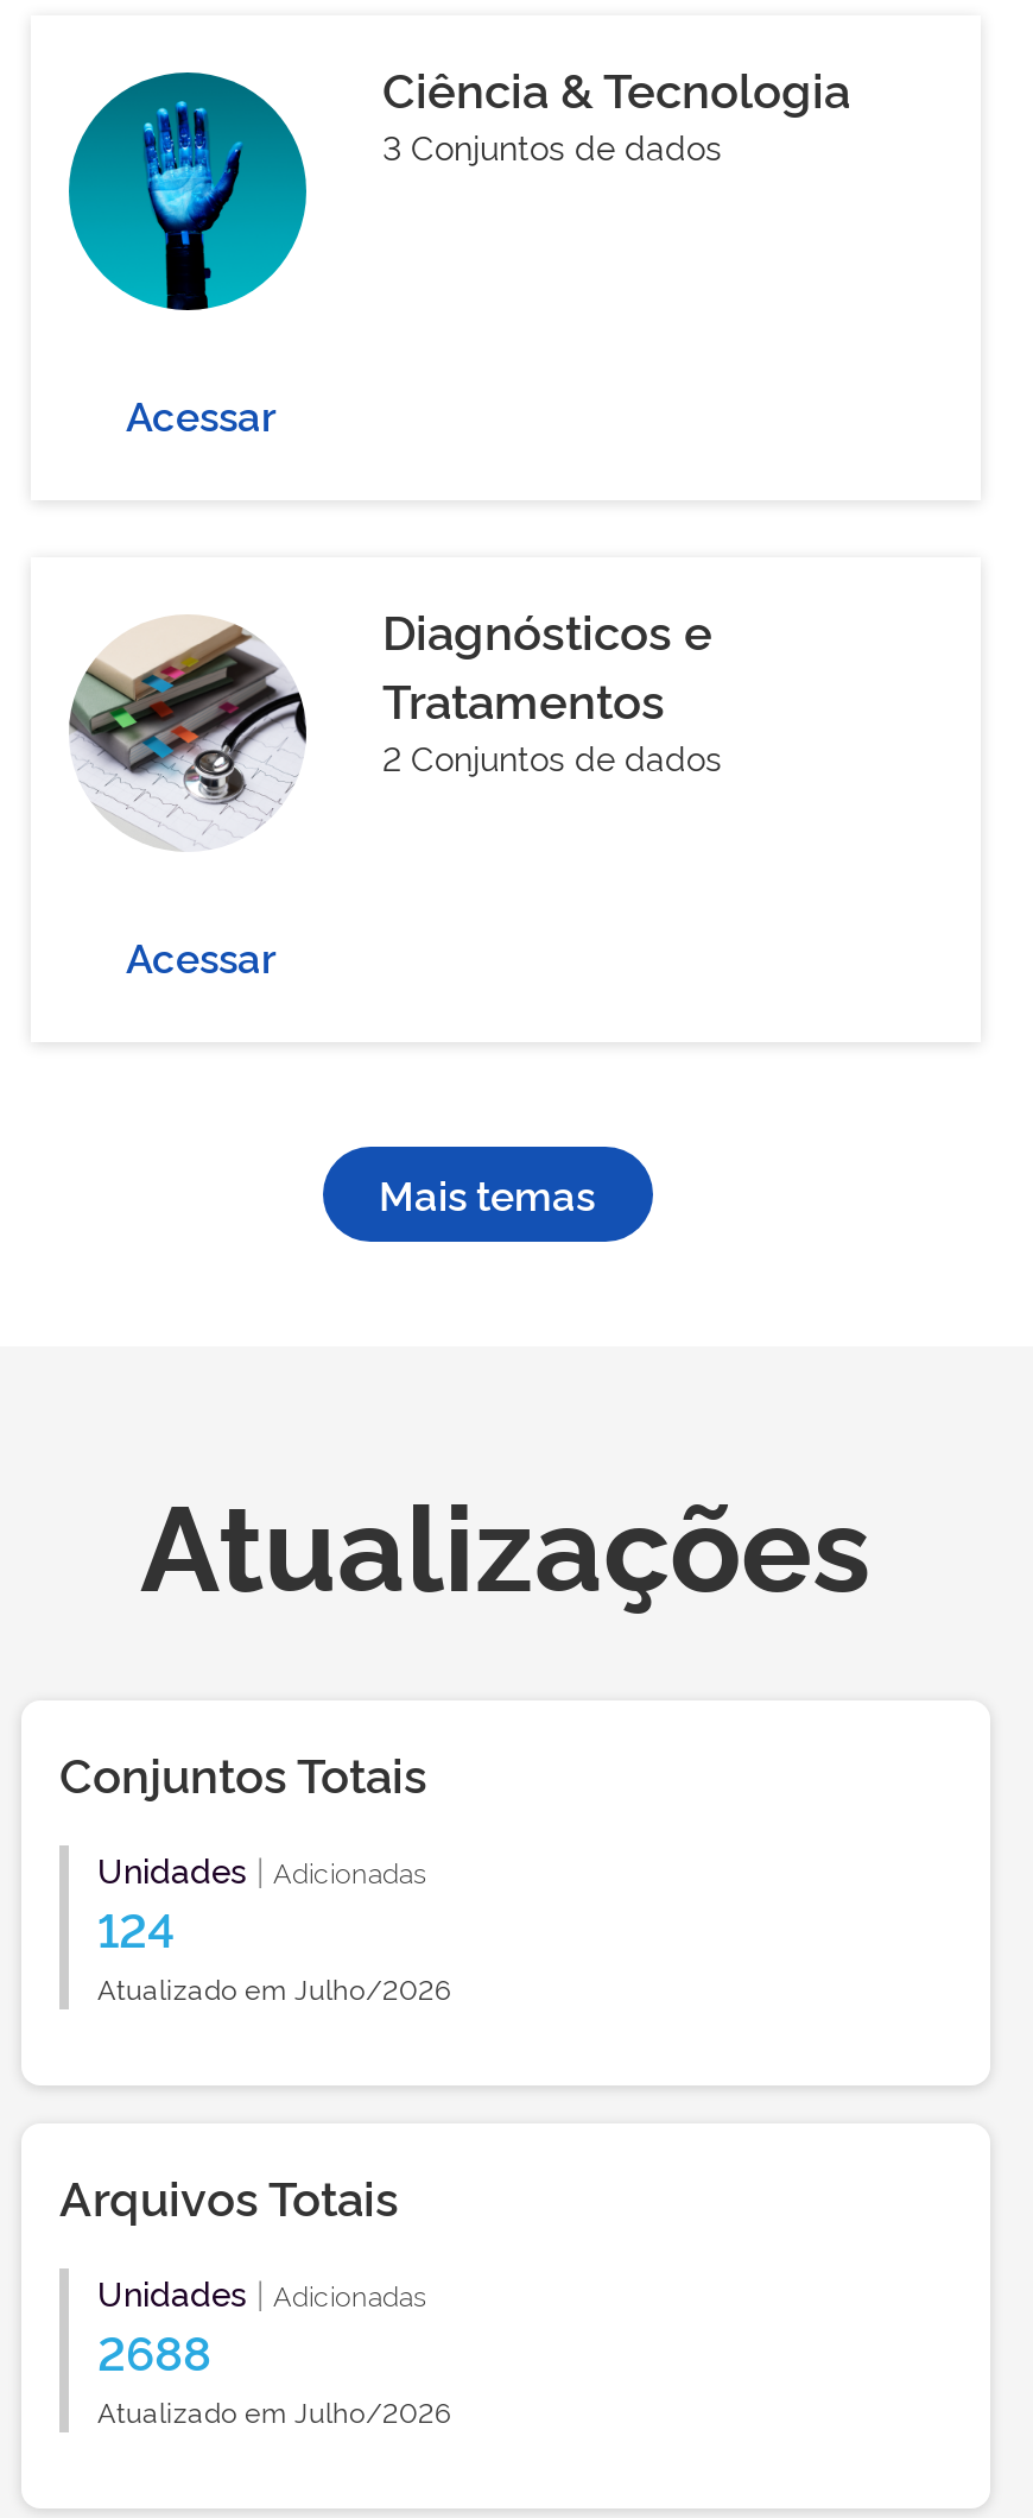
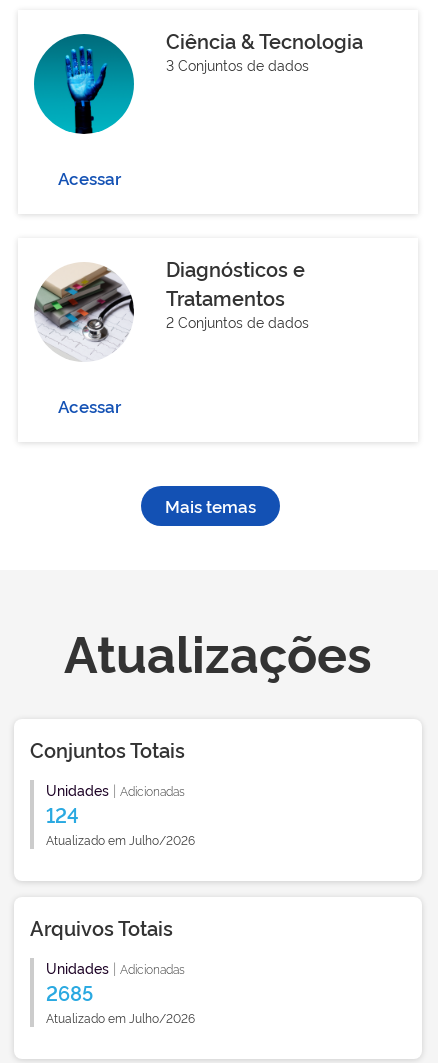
- 2688
+ 2685
